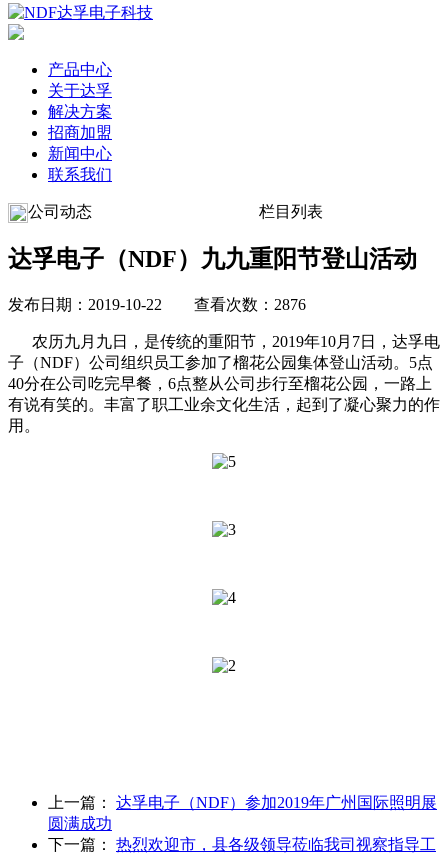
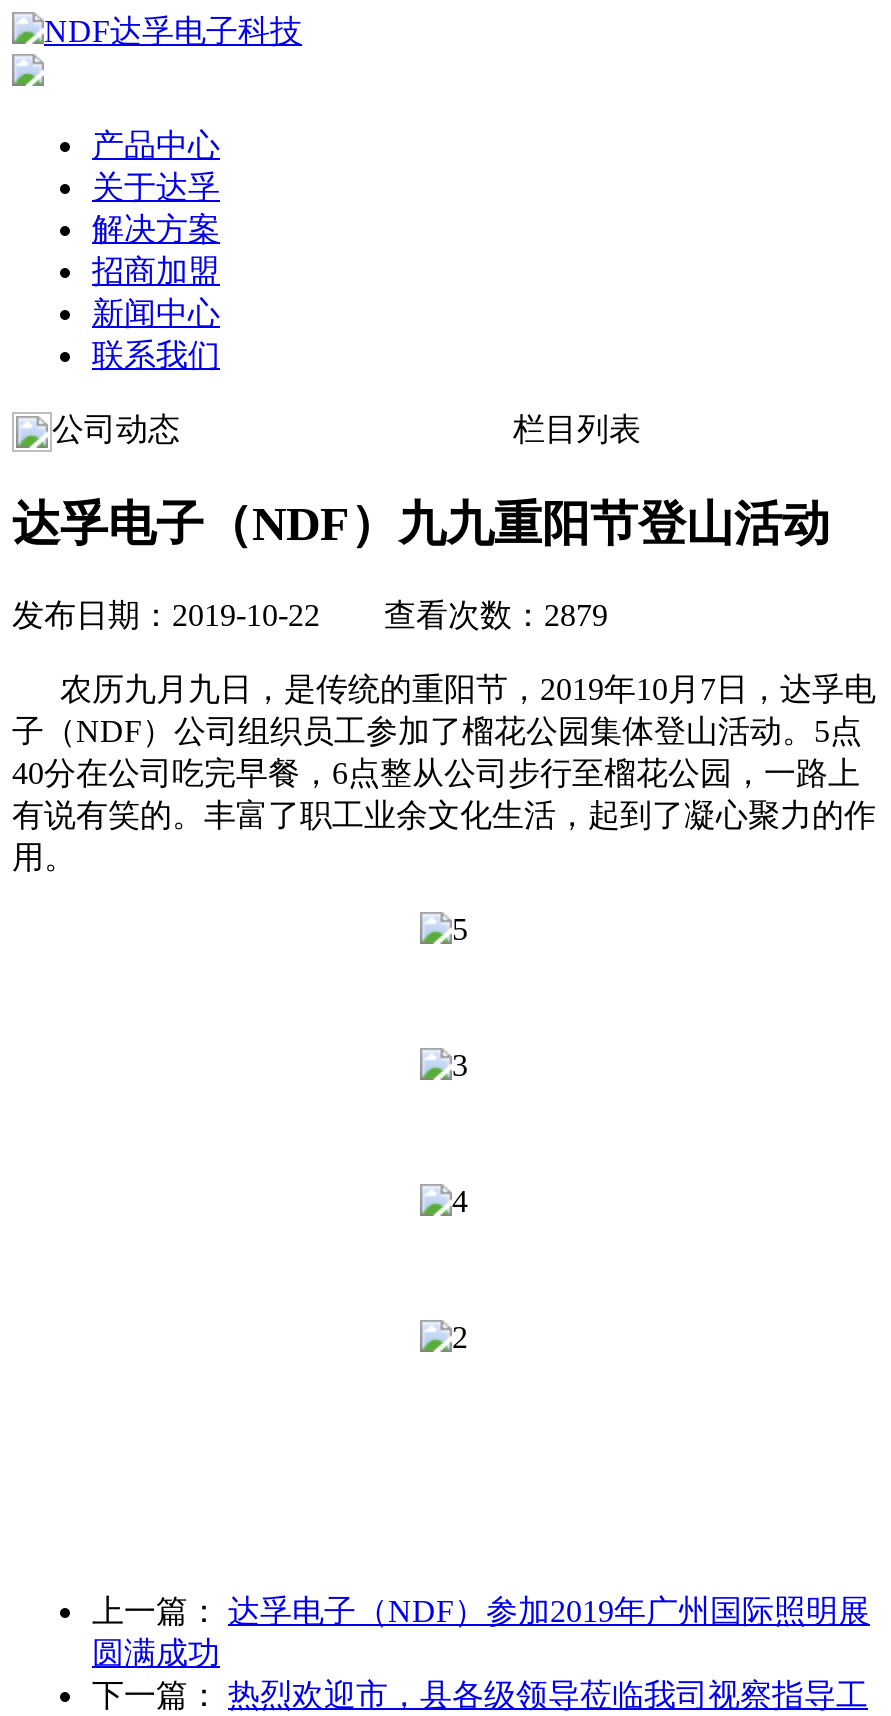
- 发布日期：2019-10-22 查看次数：2876
+ 发布日期：2019-10-22 查看次数：2879
